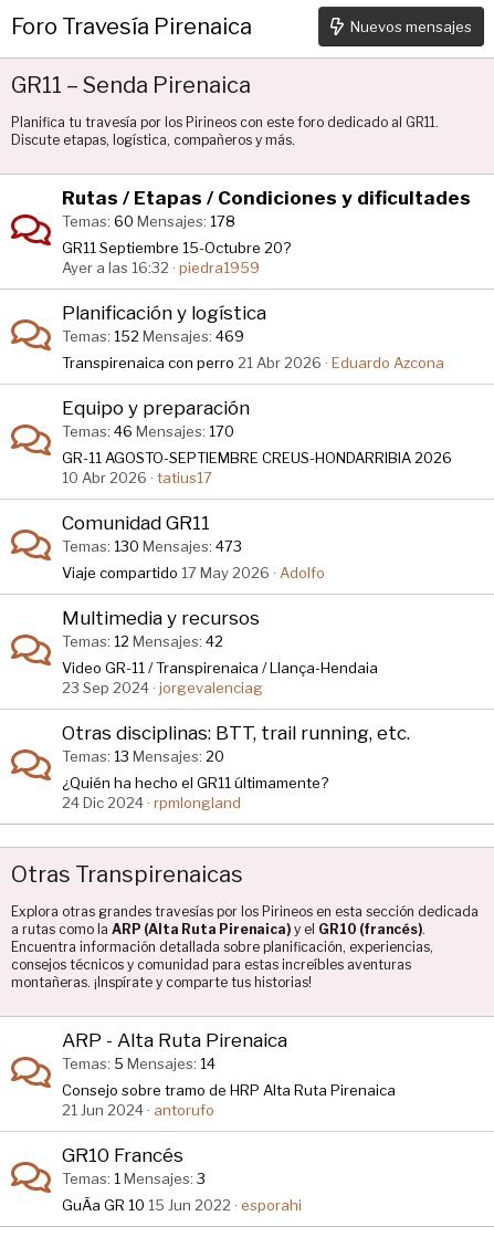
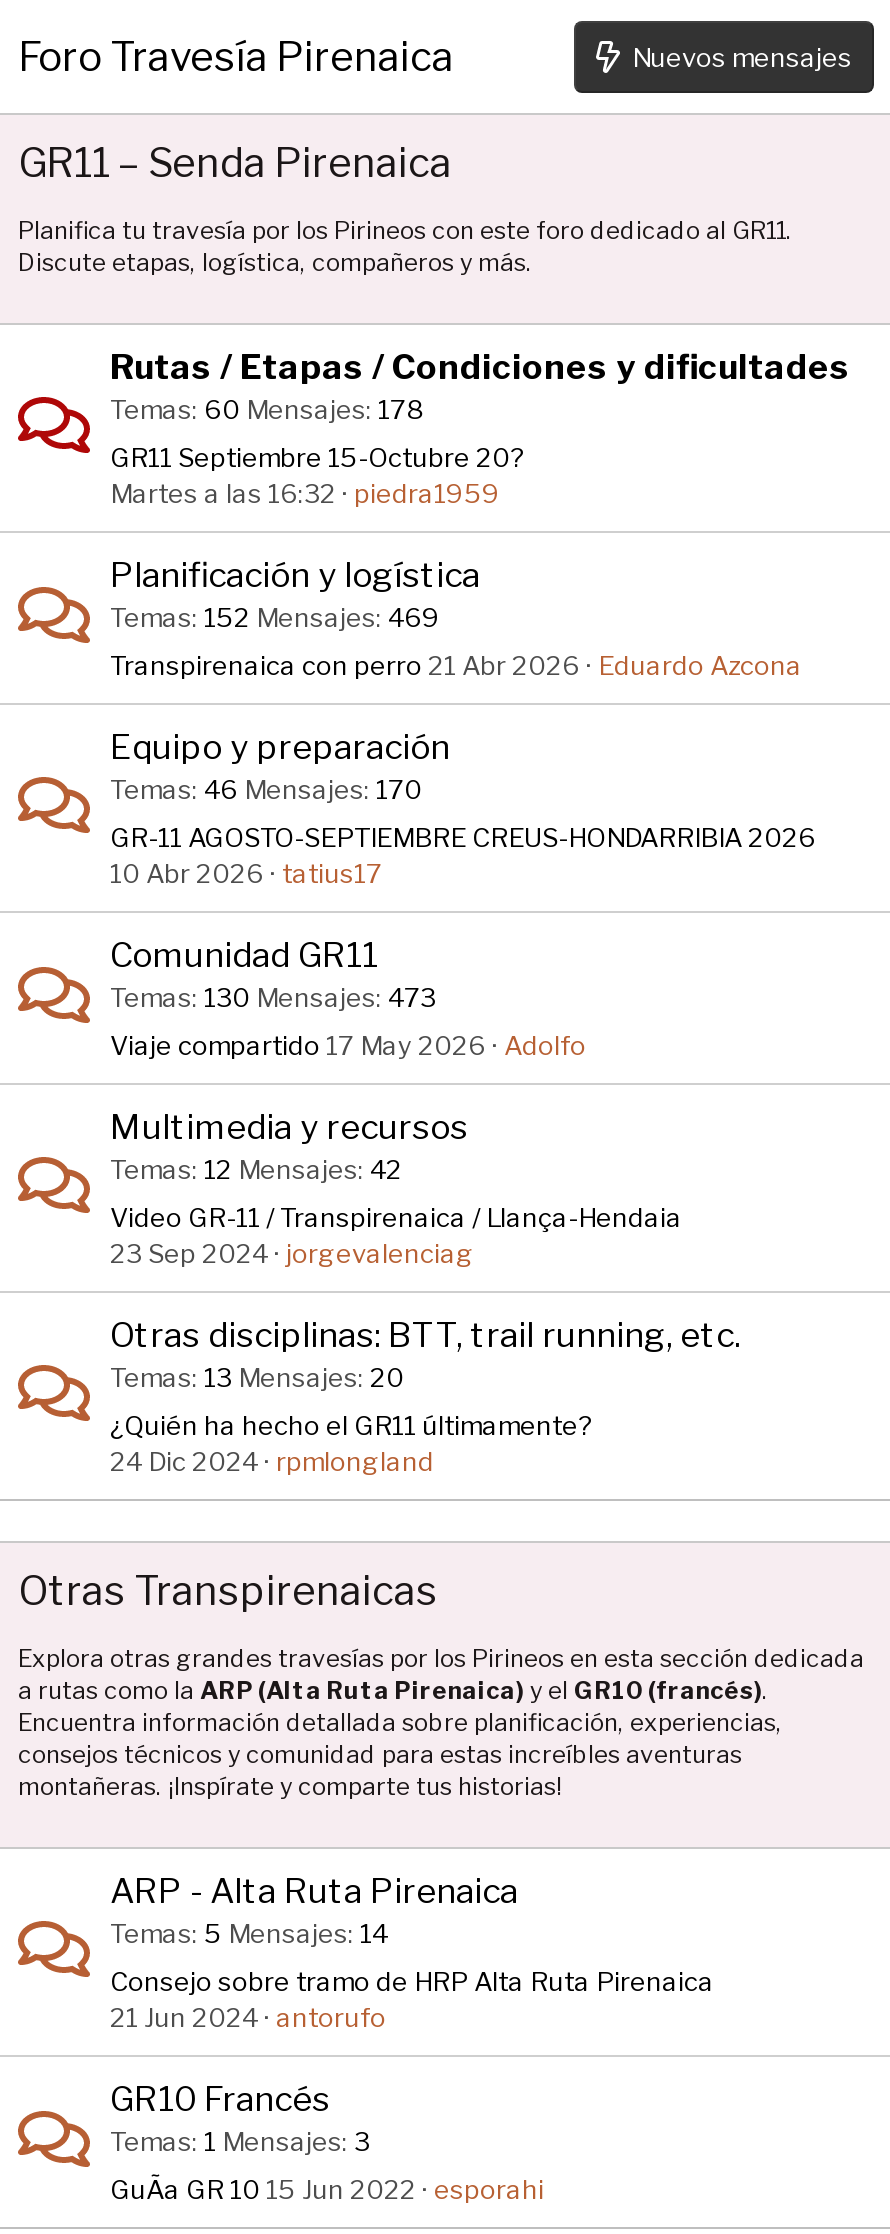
- Ayer a las 16:32 piedra1959
+ Martes a las 16:32 piedra1959
